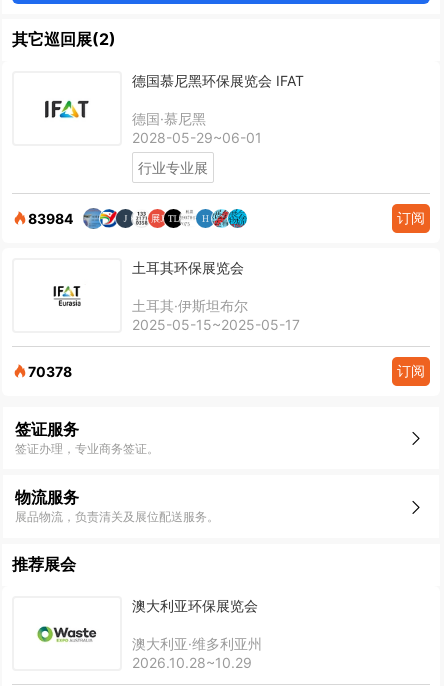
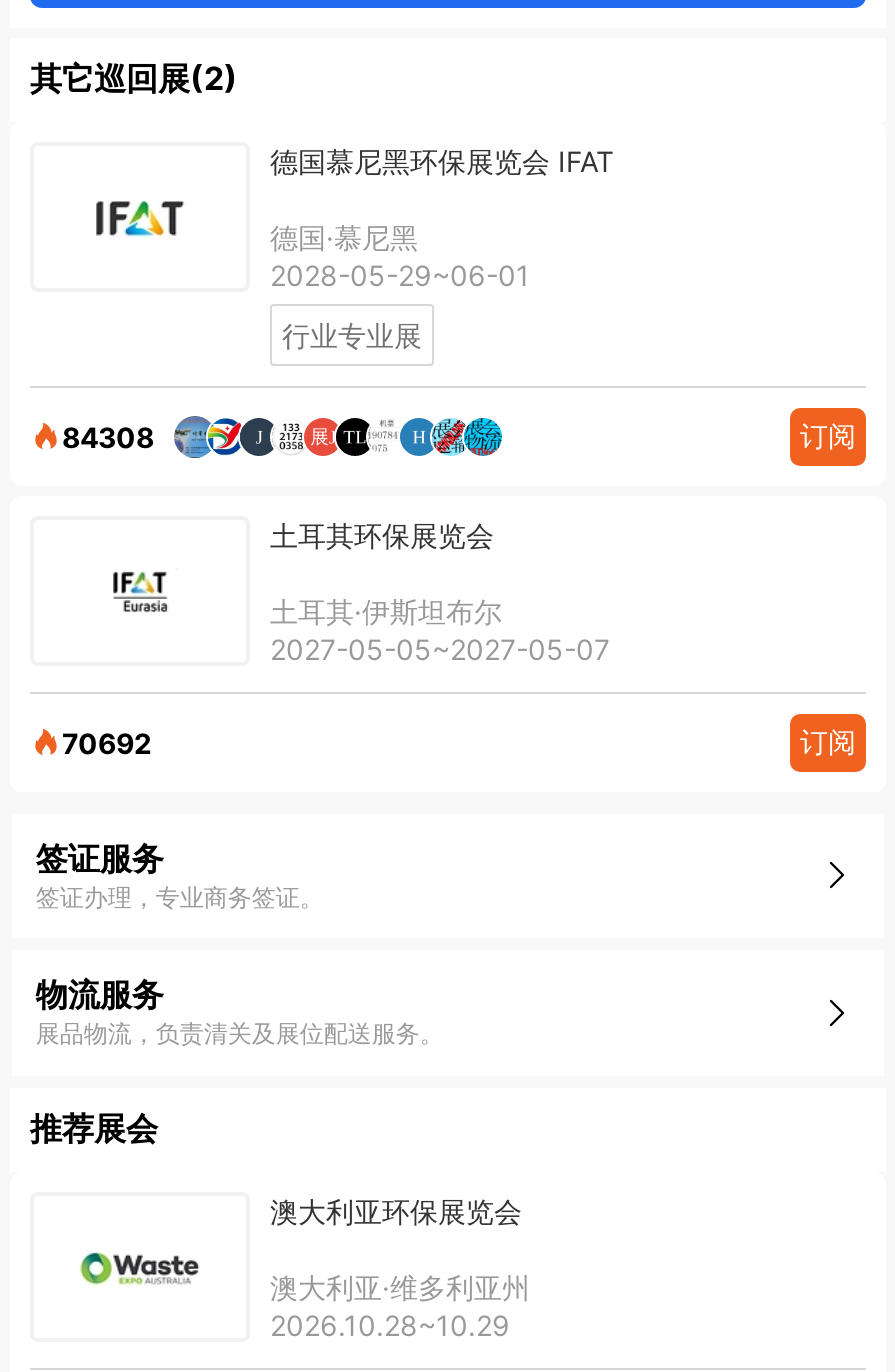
- 83984
+ 84308

- 2025-05-15~2025-05-17
+ 2027-05-05~2027-05-07

- 70378
+ 70692
